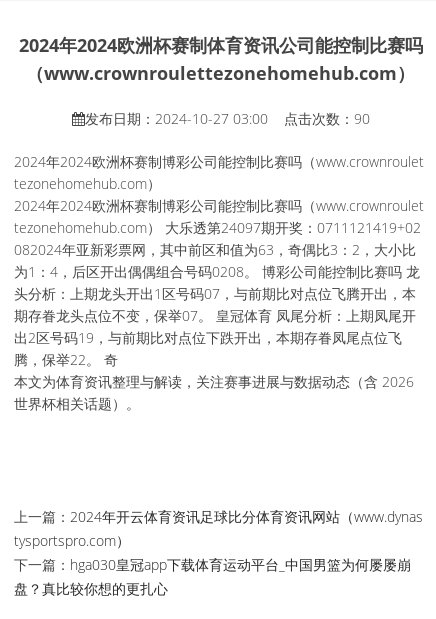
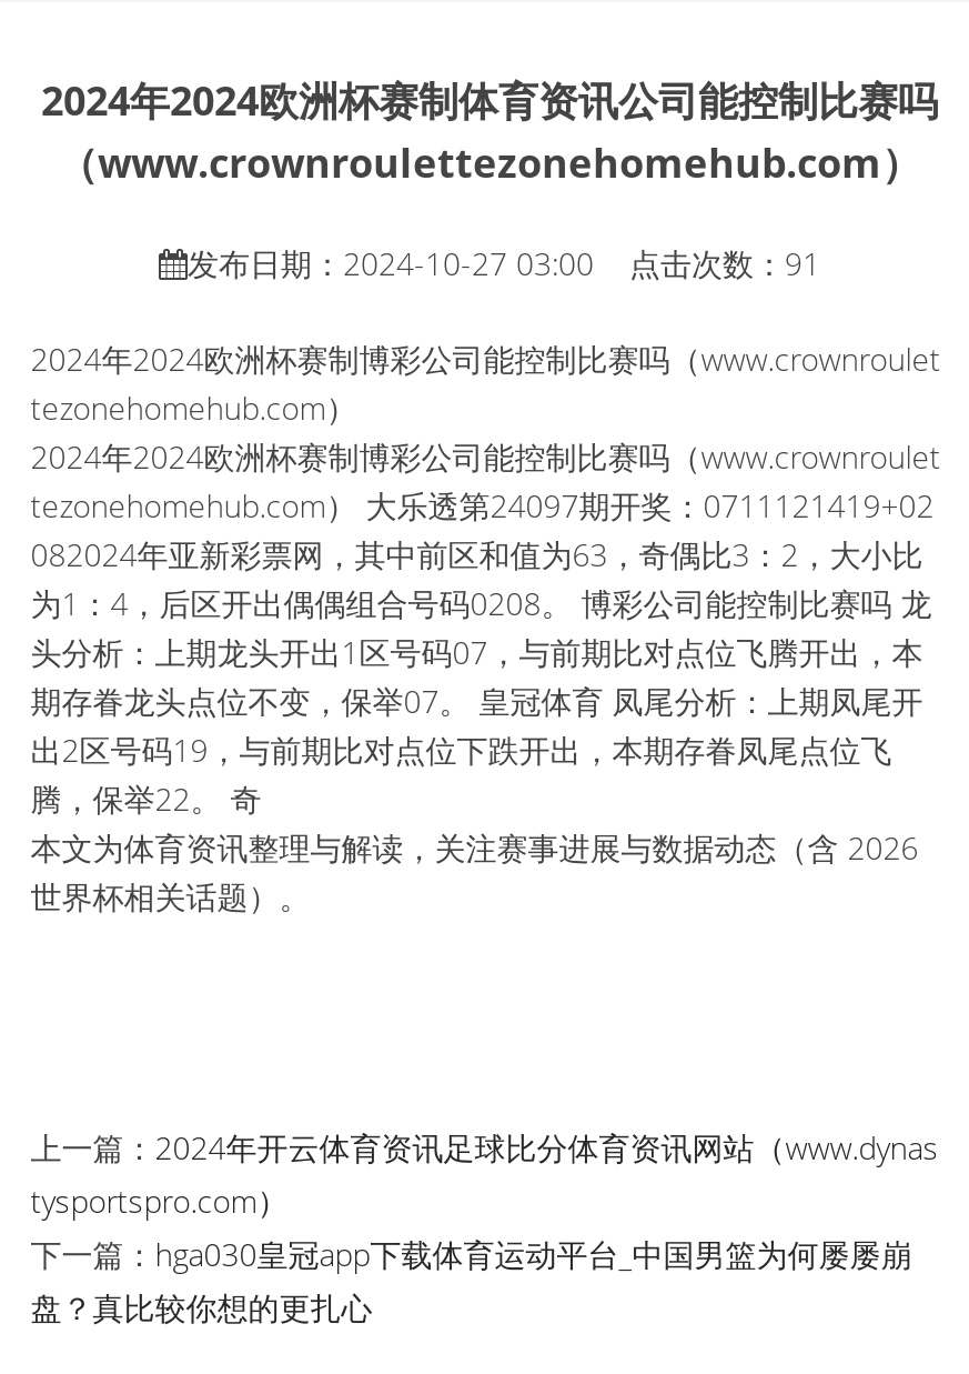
- 发布日期：2024-10-27 03:00 点击次数：90
+ 发布日期：2024-10-27 03:00 点击次数：91
